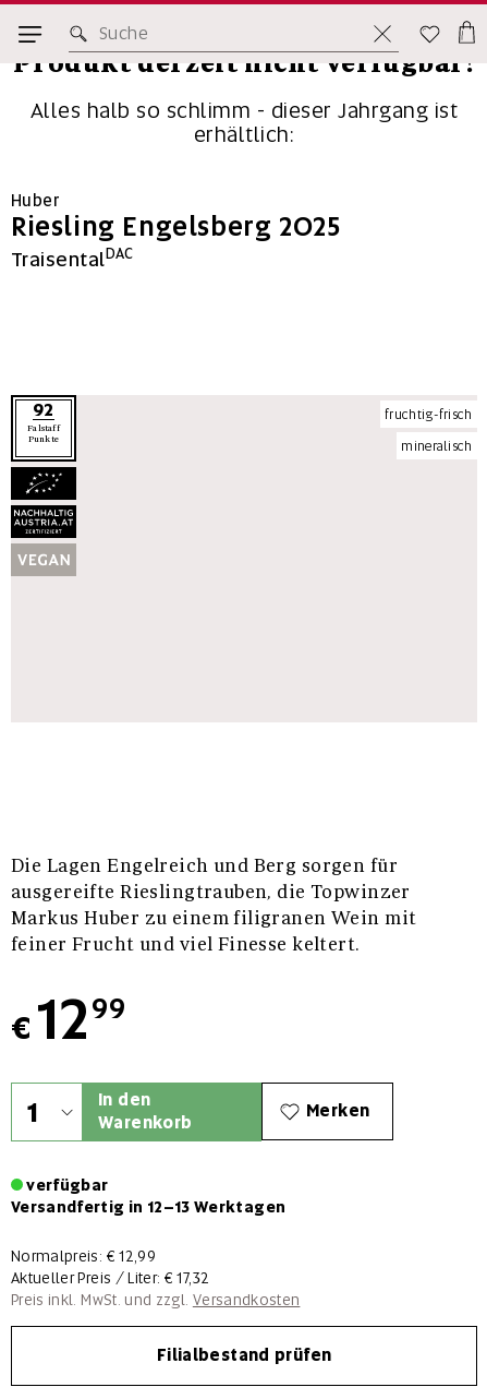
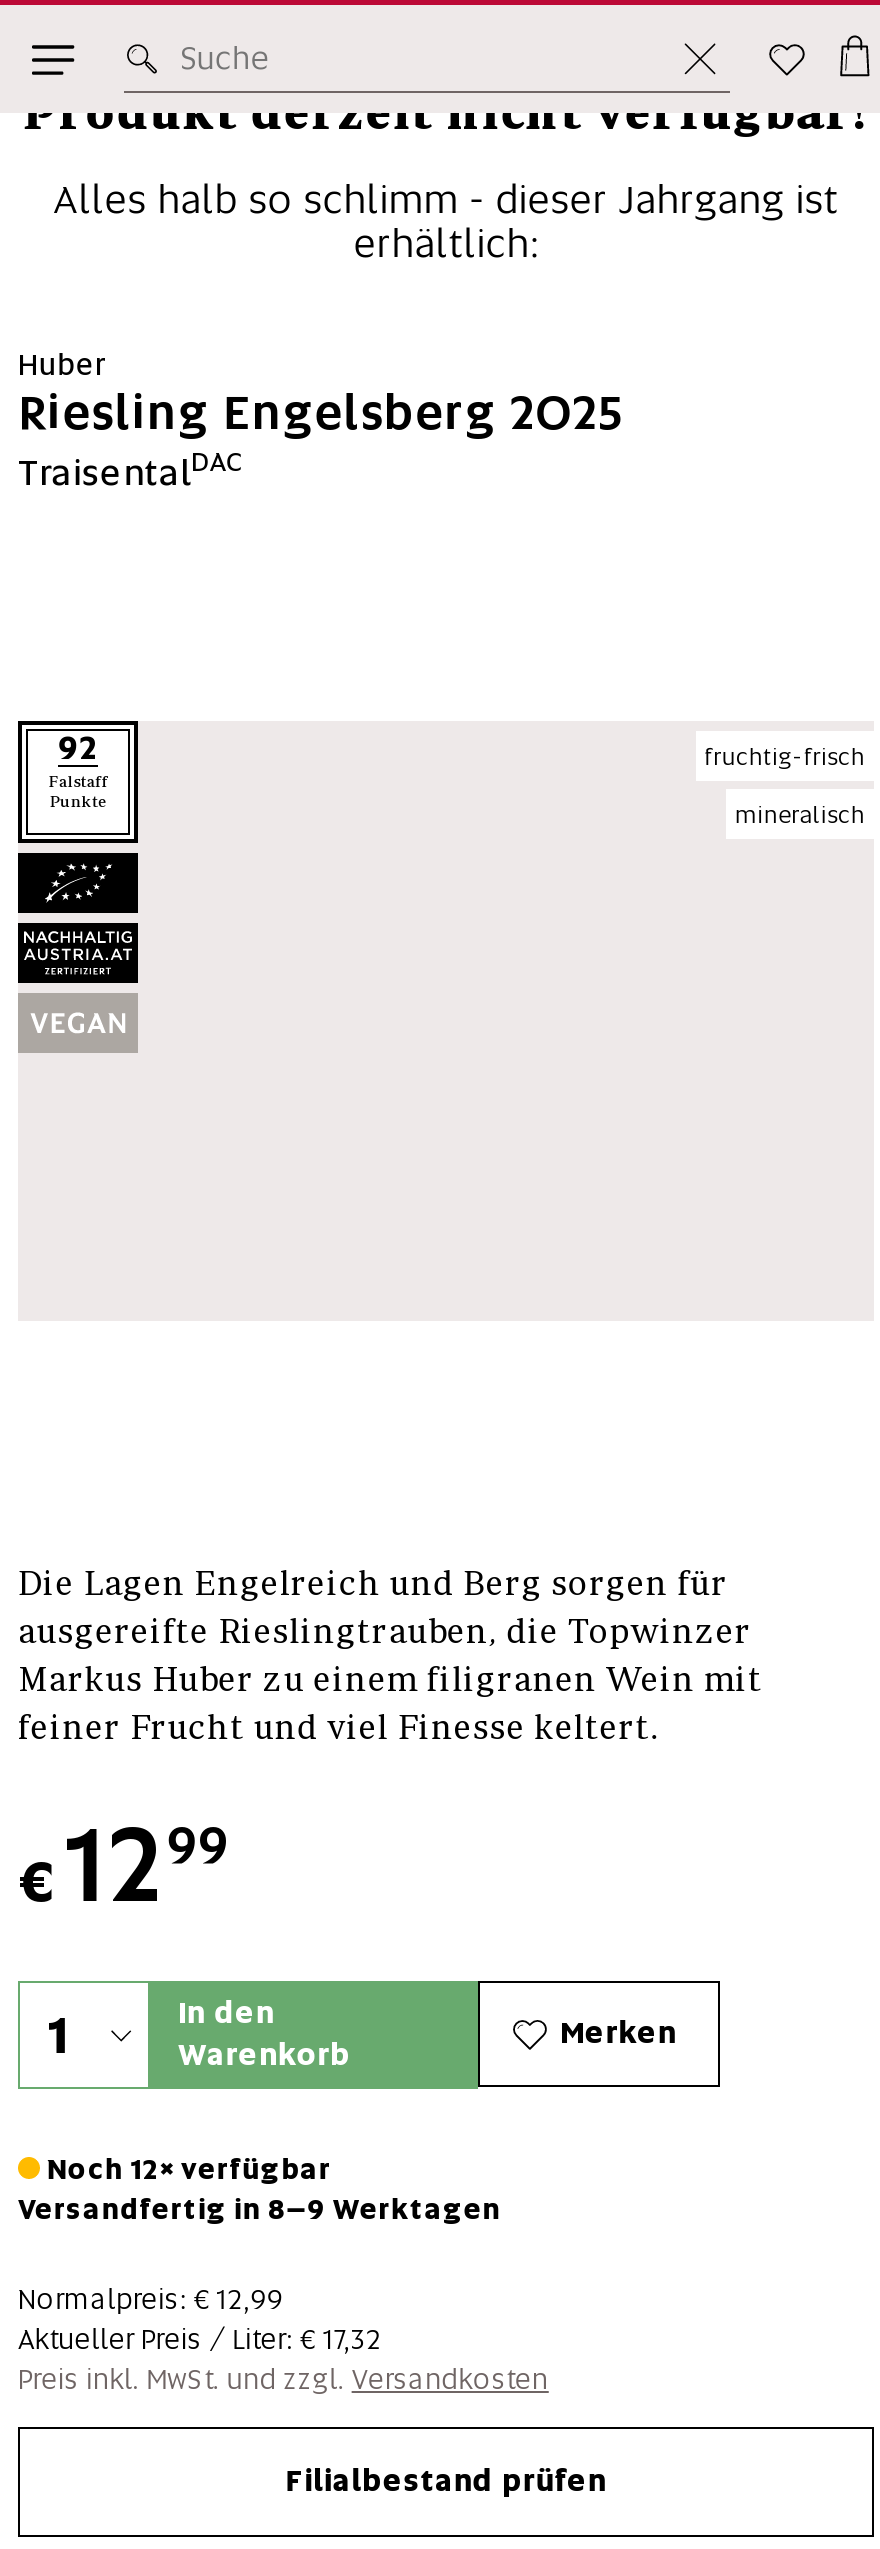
- verfügbar
- Versandfertig in 12–13 Werktagen
+ Noch 12× verfügbar
+ Versandfertig in 8–9 Werktagen
